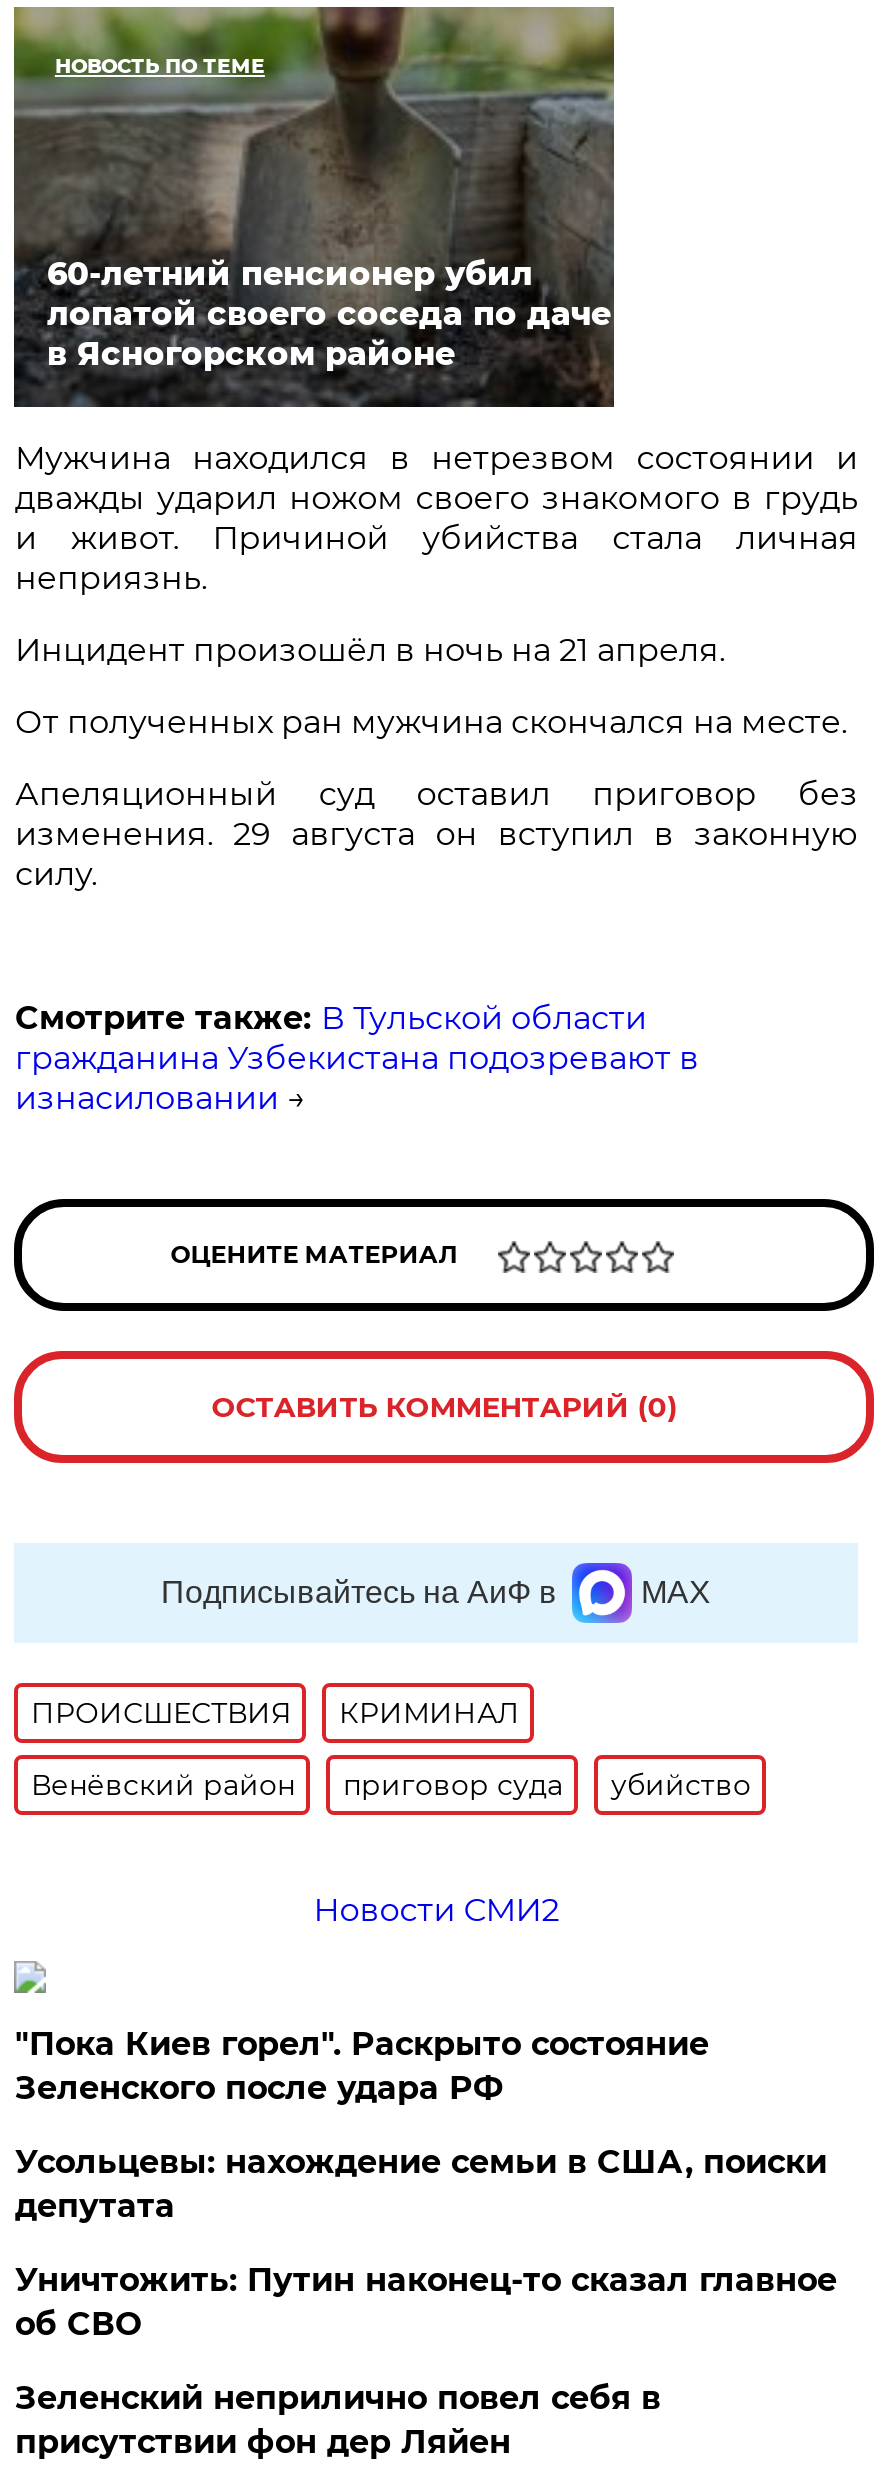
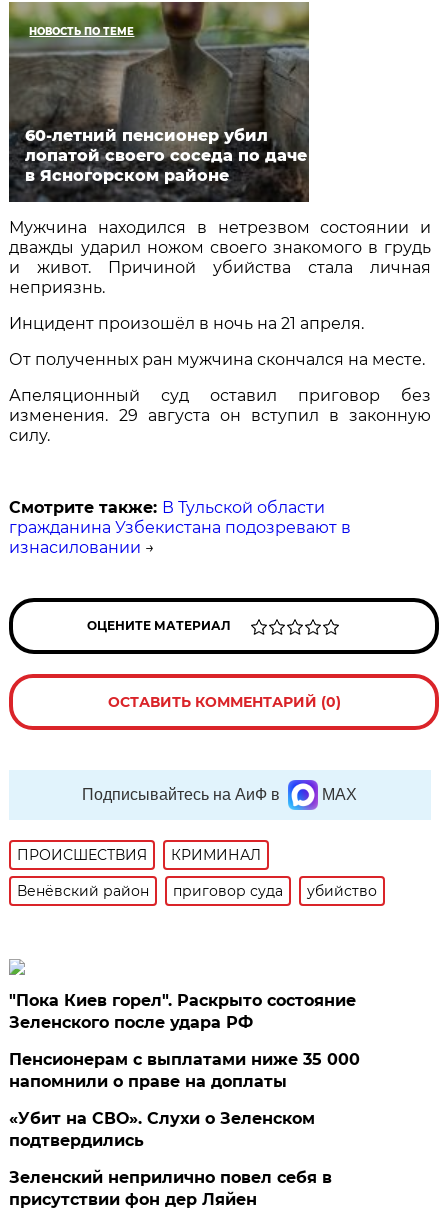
- Новости СМИ2

- Усольцевы: нахождение семьи в США, поиски
- депутата
+ Пенсионерам с выплатами ниже 35 000
+ напомнили о праве на доплаты

- Уничтожить: Путин наконец-то сказал главное
- об СВО
+ «Убит на СВО». Слухи о Зеленском
+ подтвердились
